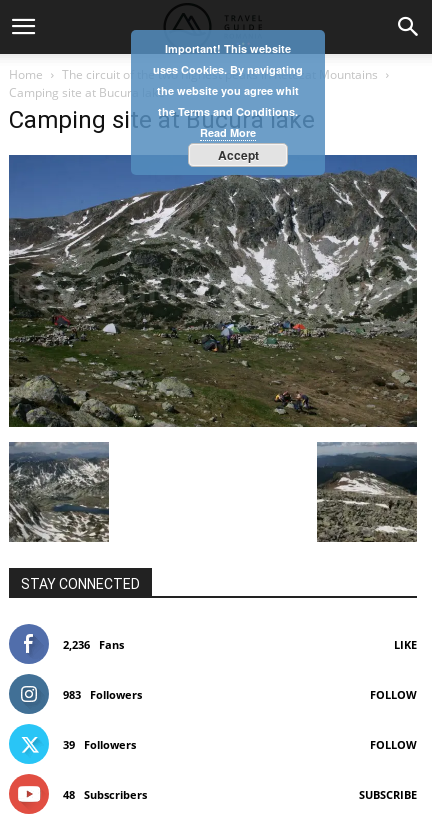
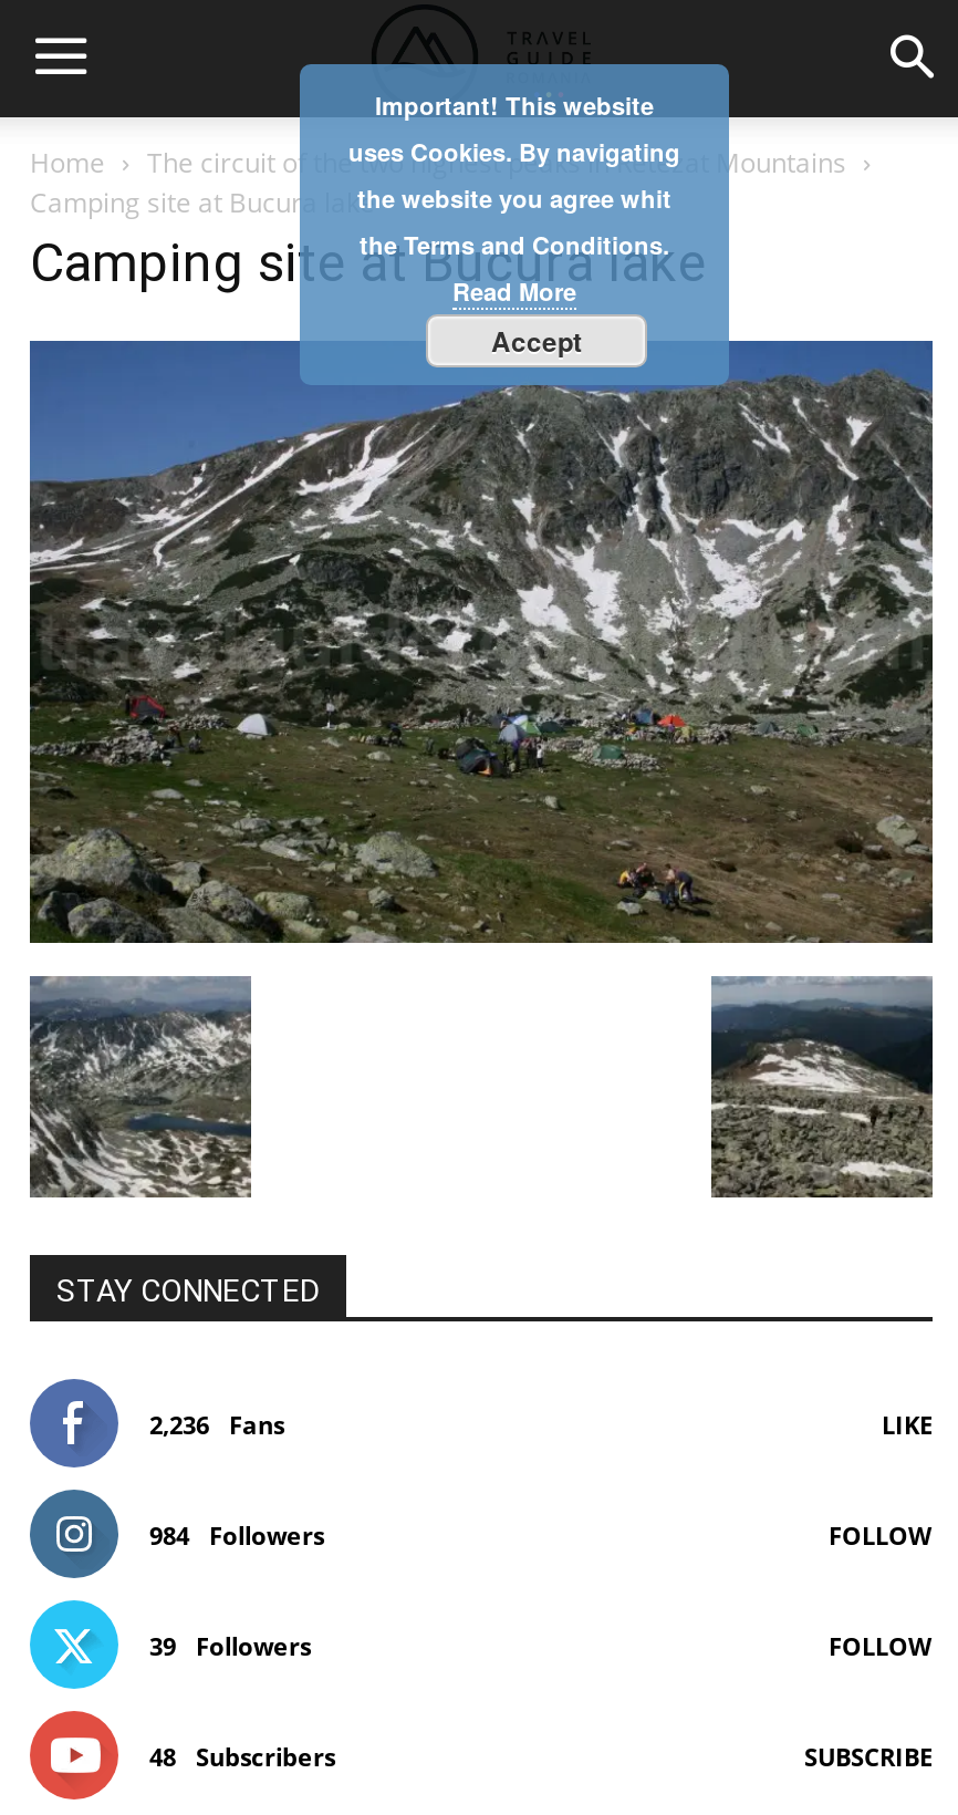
- 983 Followers
+ 984 Followers
